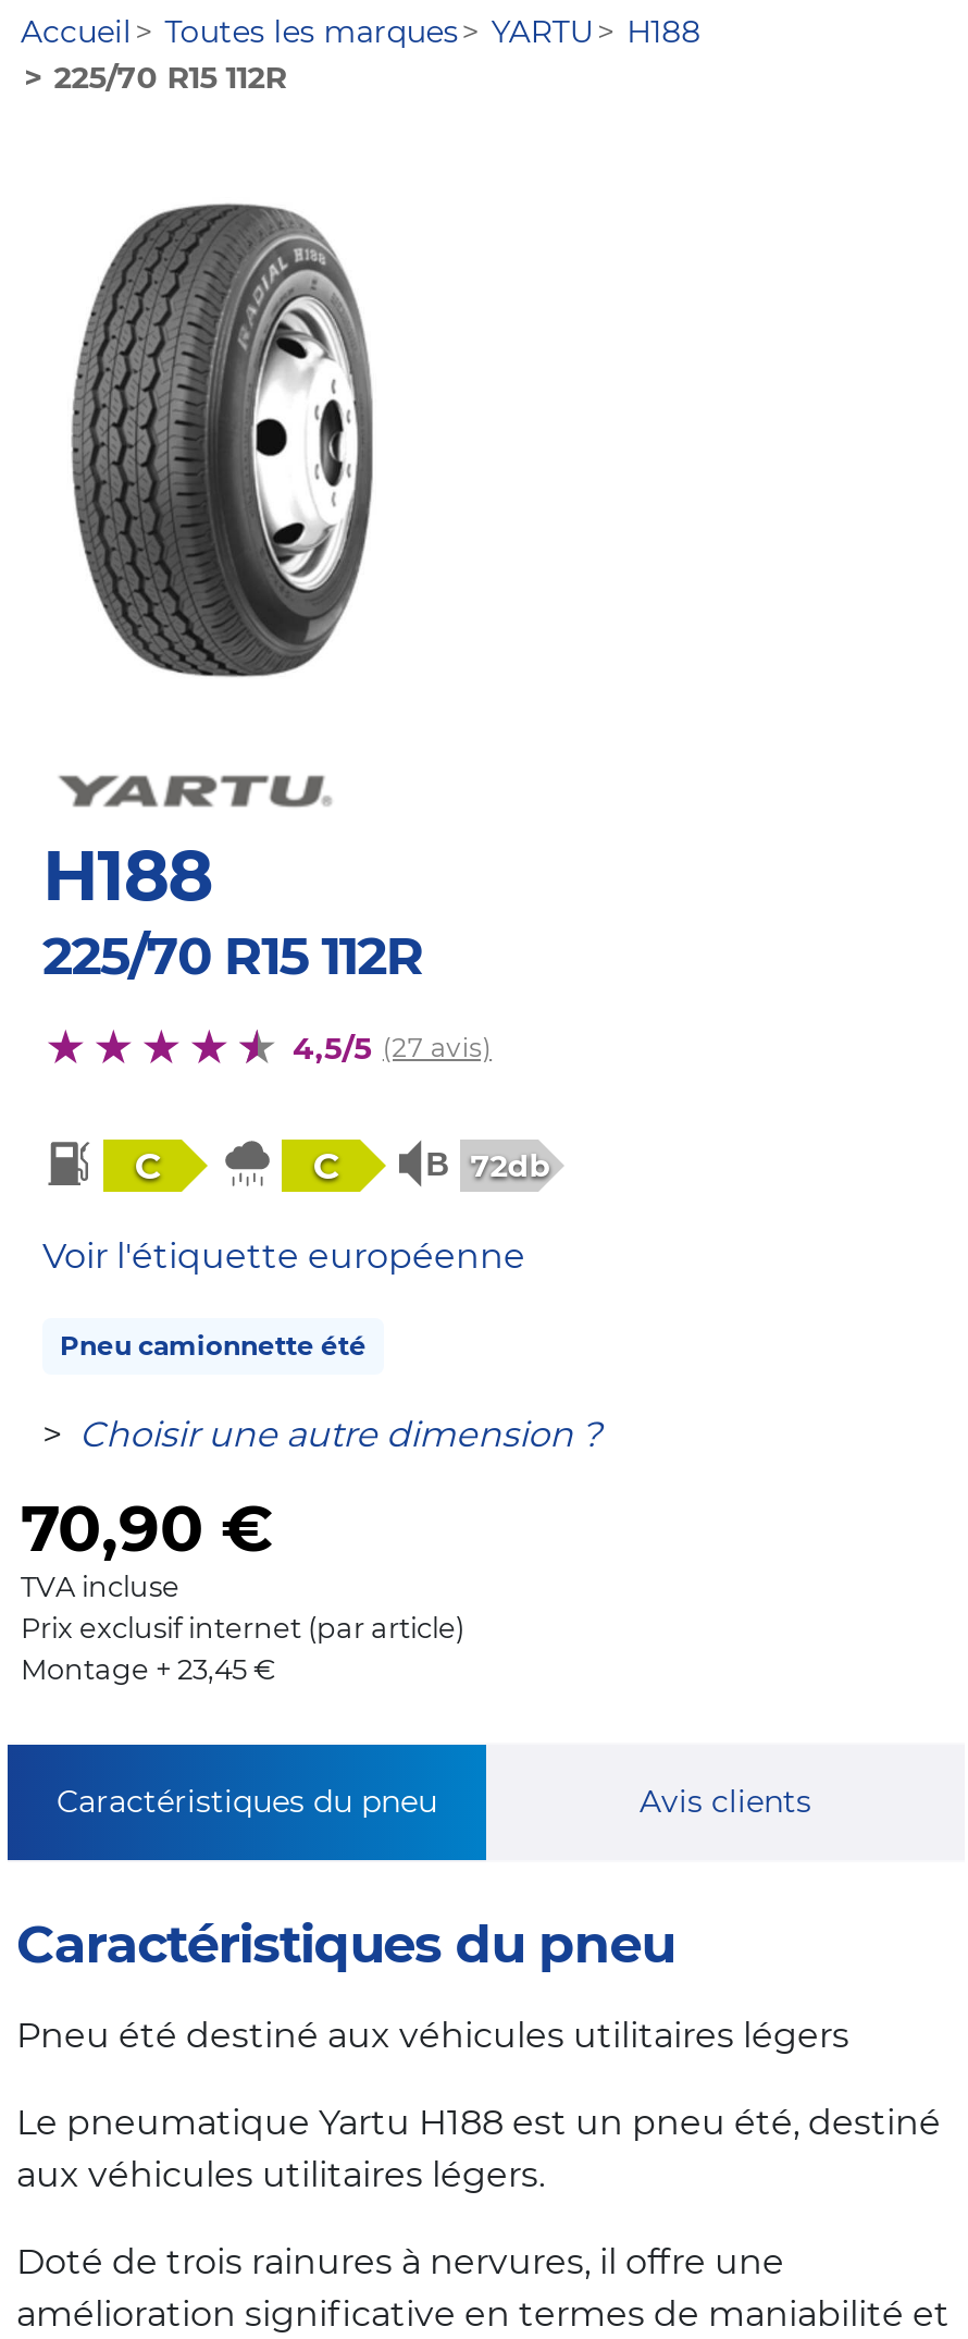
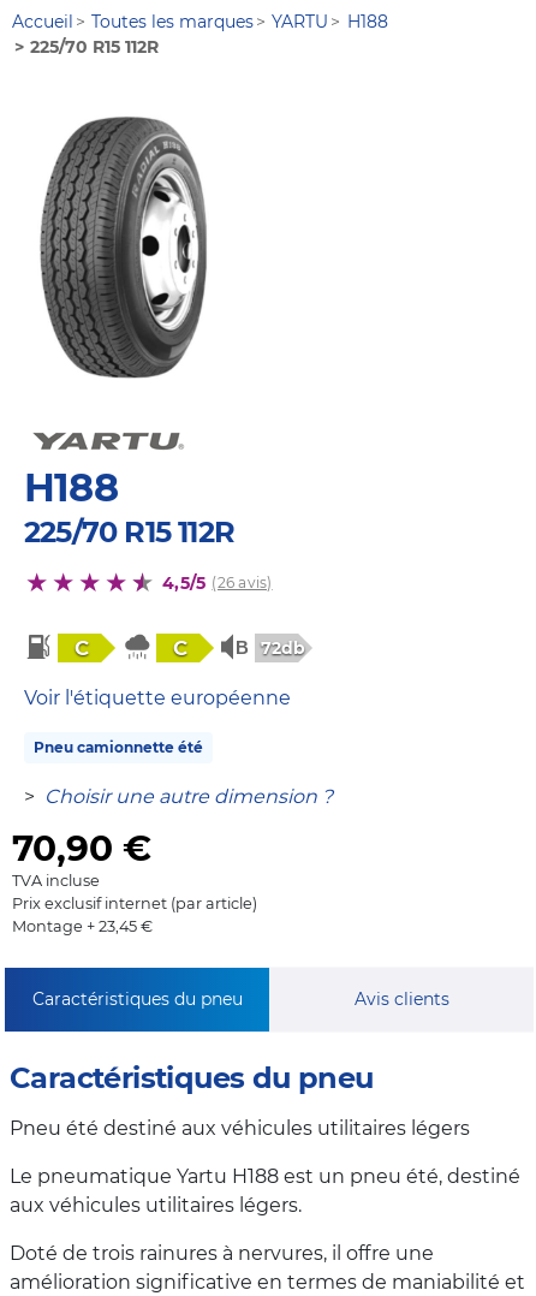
- 4,5/5 (27 avis)
+ 4,5/5 (26 avis)
